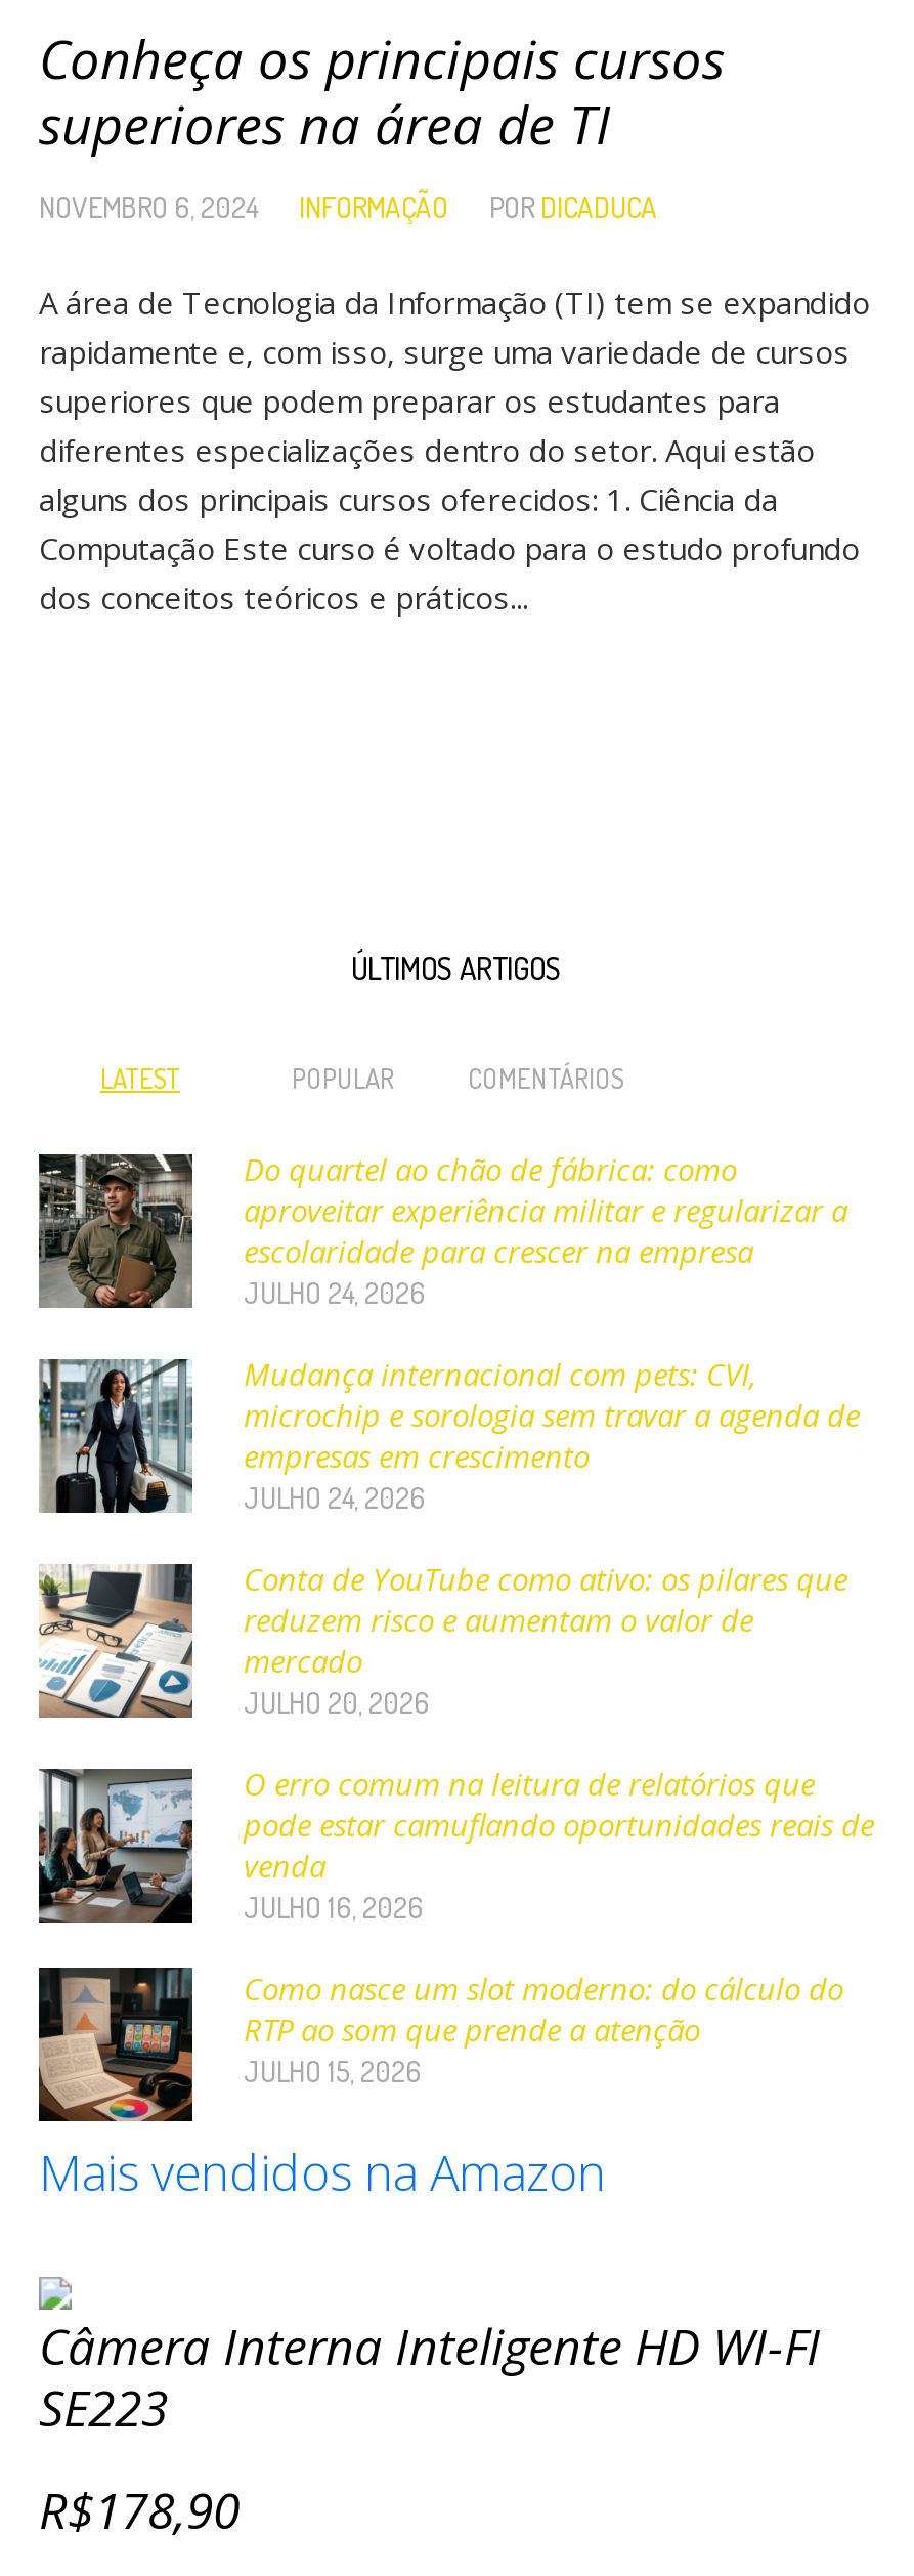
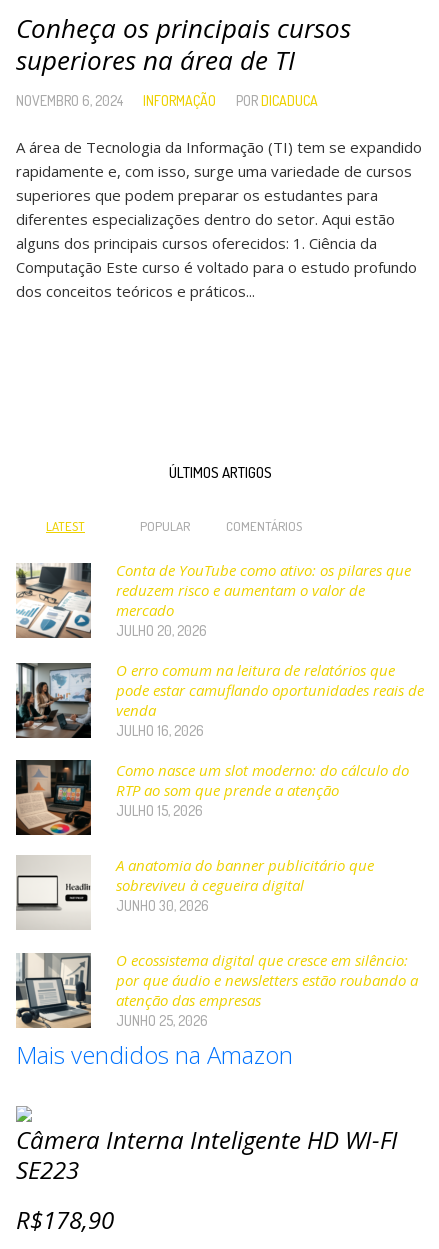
- [image]
- Do quartel ao chão de fábrica: como
- aproveitar experiência militar e regularizar a
- escolaridade para crescer na empresa
- JULHO 24, 2026
- Mudança internacional com pets: CVI,
- microchip e sorologia sem travar a agenda de
- empresas em crescimento
- JULHO 24, 2026

- [image]

moved up: [image] | Conta de YouTube como ativo: os pilares que | reduzem risco e aumentam o valor de | ... | RTP ao som que prende a atenção | JULHO 15, 2026

+ [image]

+ [image]
+ A anatomia do banner publicitário que
+ sobreviveu à cegueira digital
+ JUNHO 30, 2026
+ O ecossistema digital que cresce em silêncio:
+ por que áudio e newsletters estão roubando a
+ atenção das empresas
+ JUNHO 25, 2026
